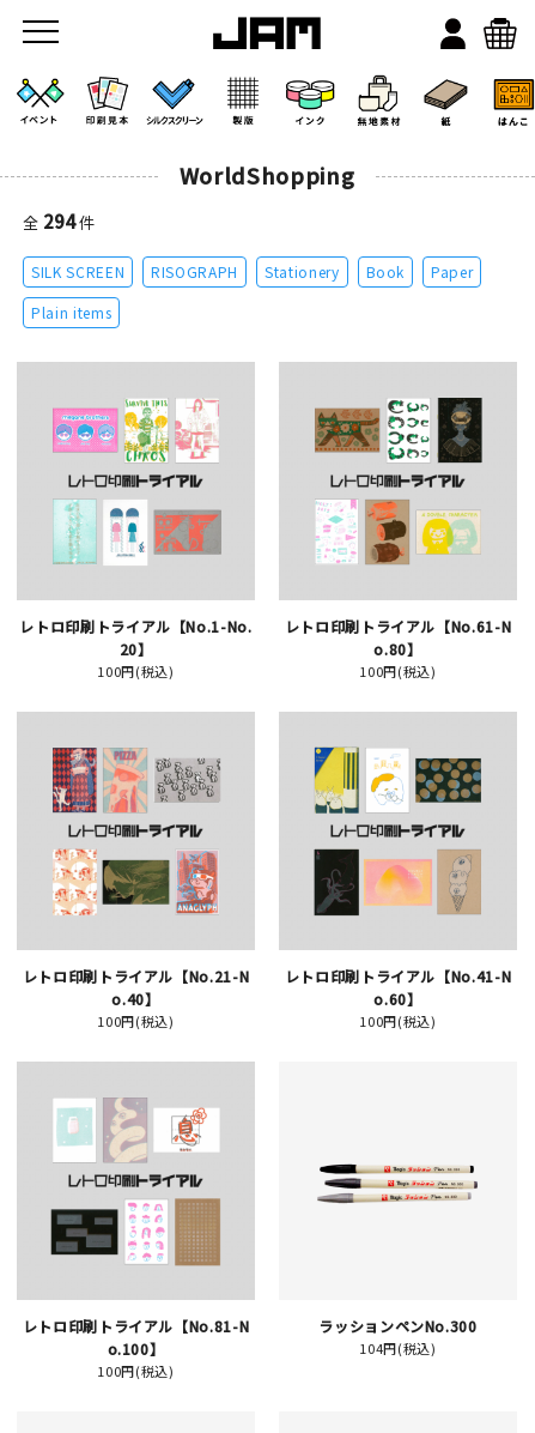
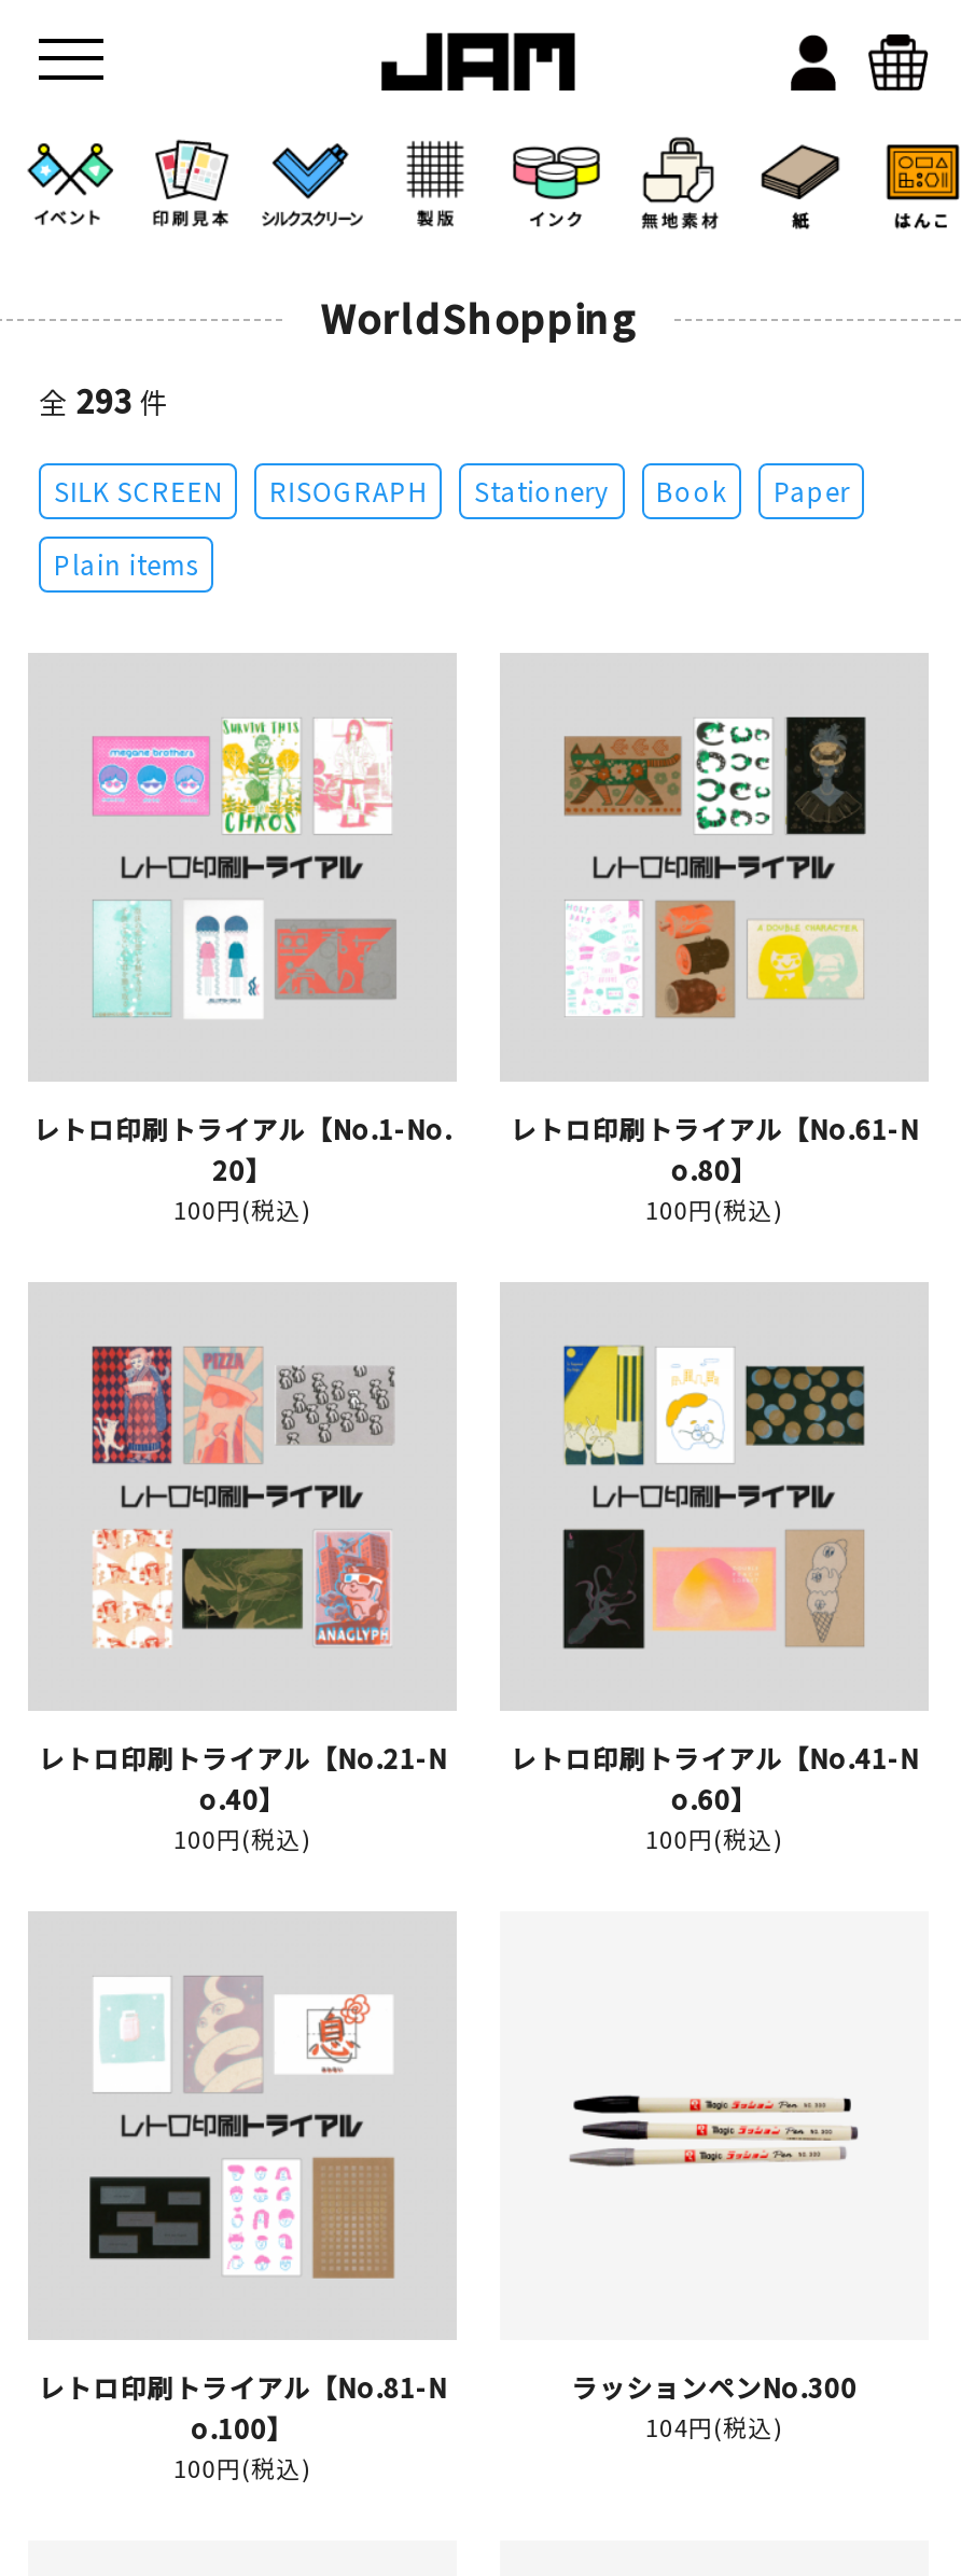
- 全294件
+ 全293件
